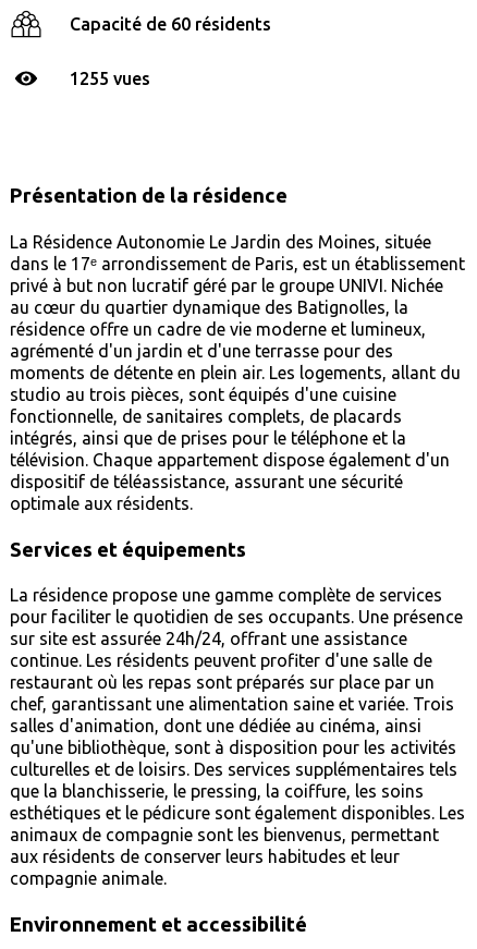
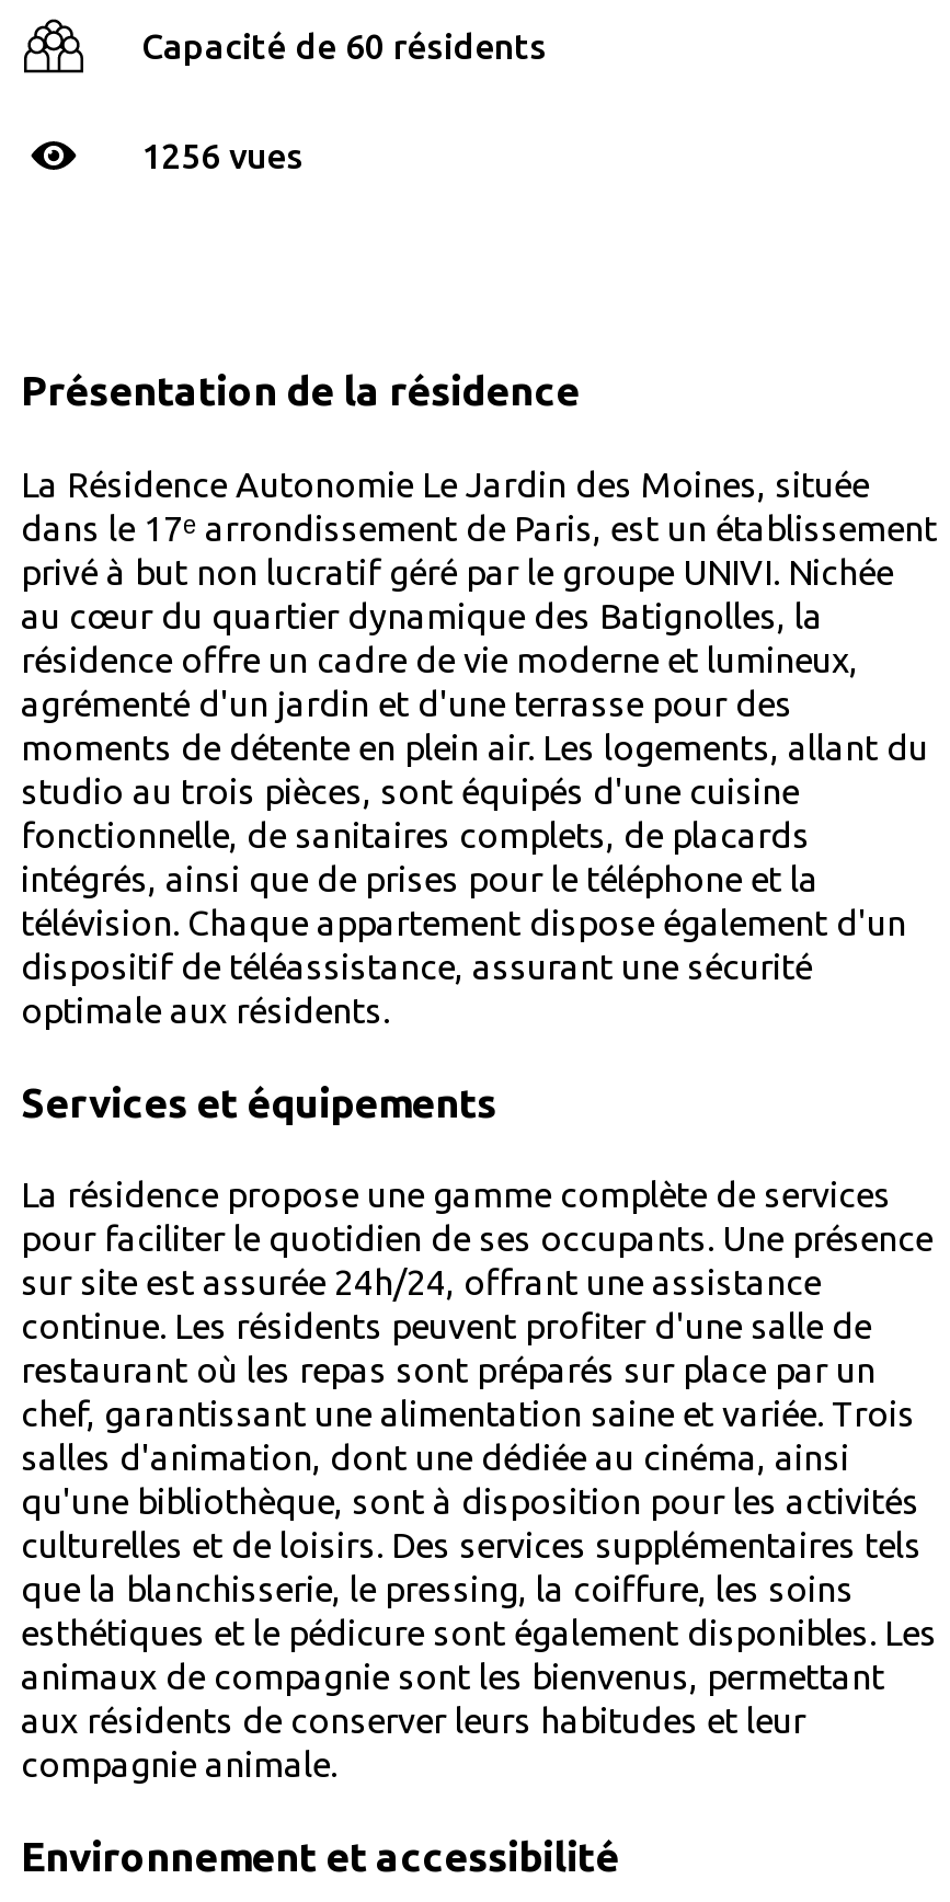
- 1255 vues
+ 1256 vues
